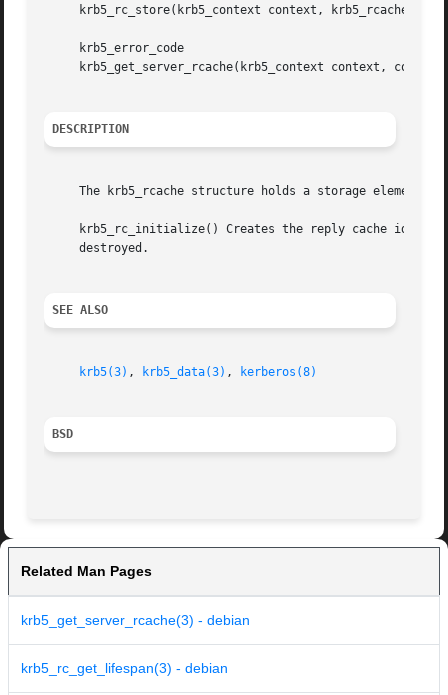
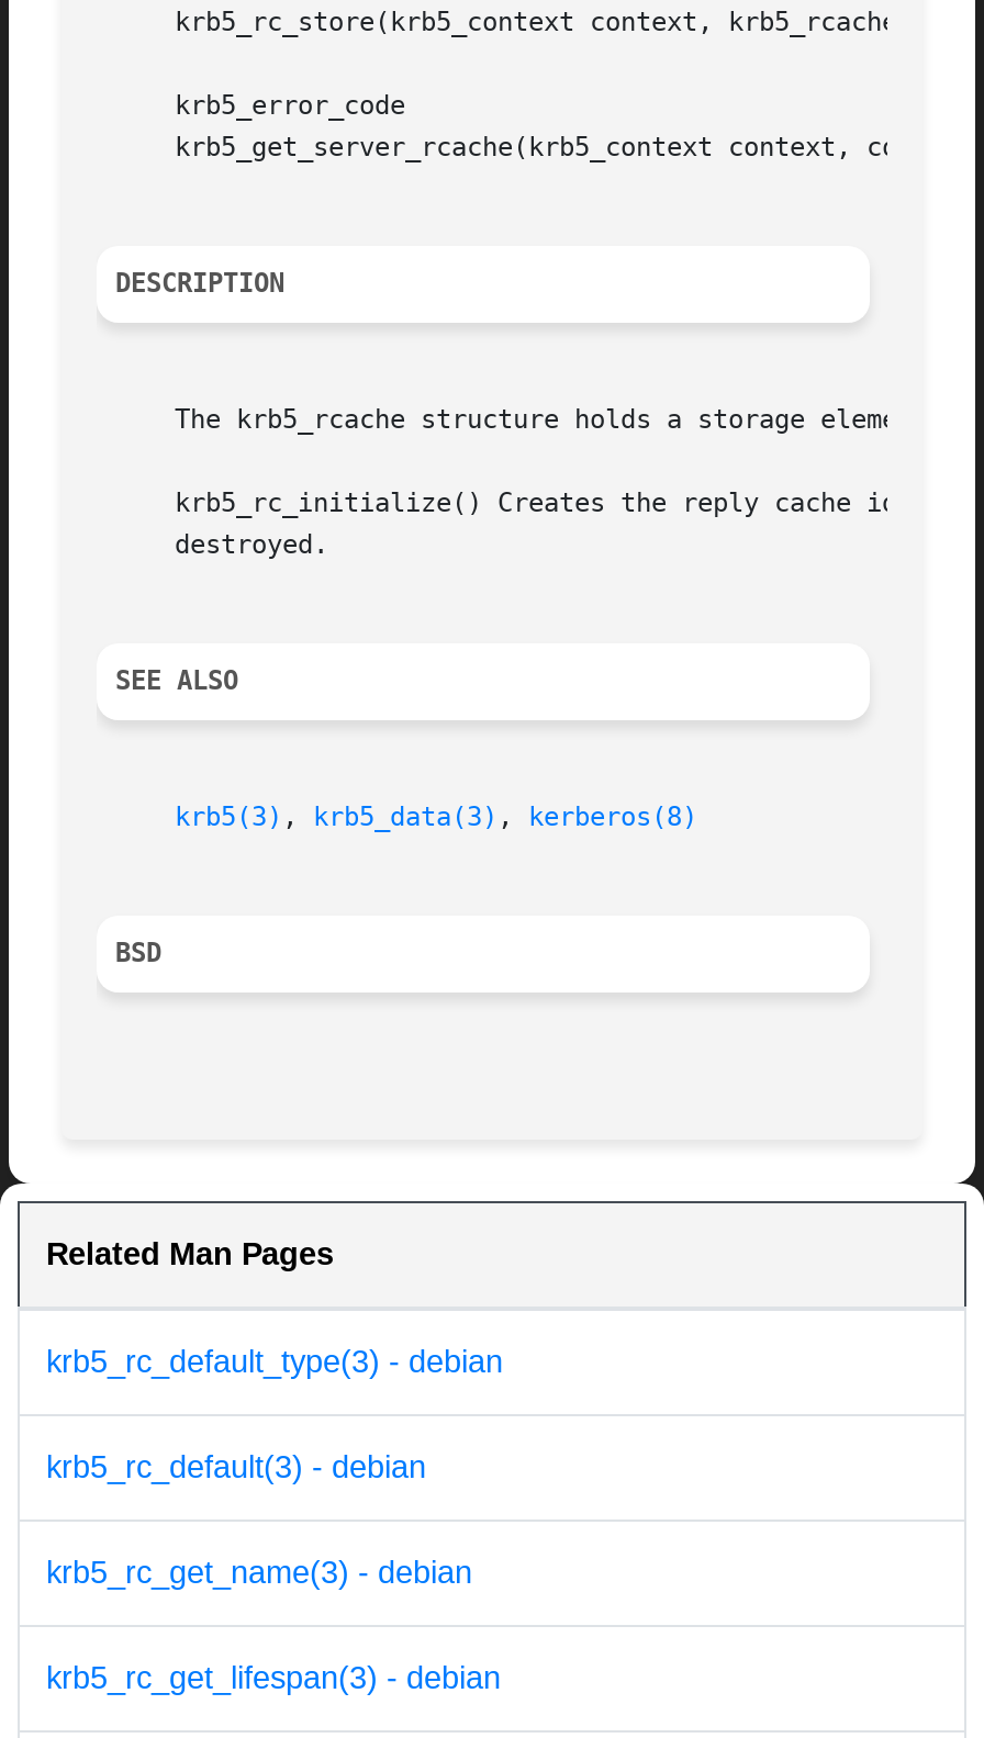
- krb5_get_server_rcache(3) - debian
+ krb5_rc_default_type(3) - debian
+ krb5_rc_default(3) - debian
+ krb5_rc_get_name(3) - debian
